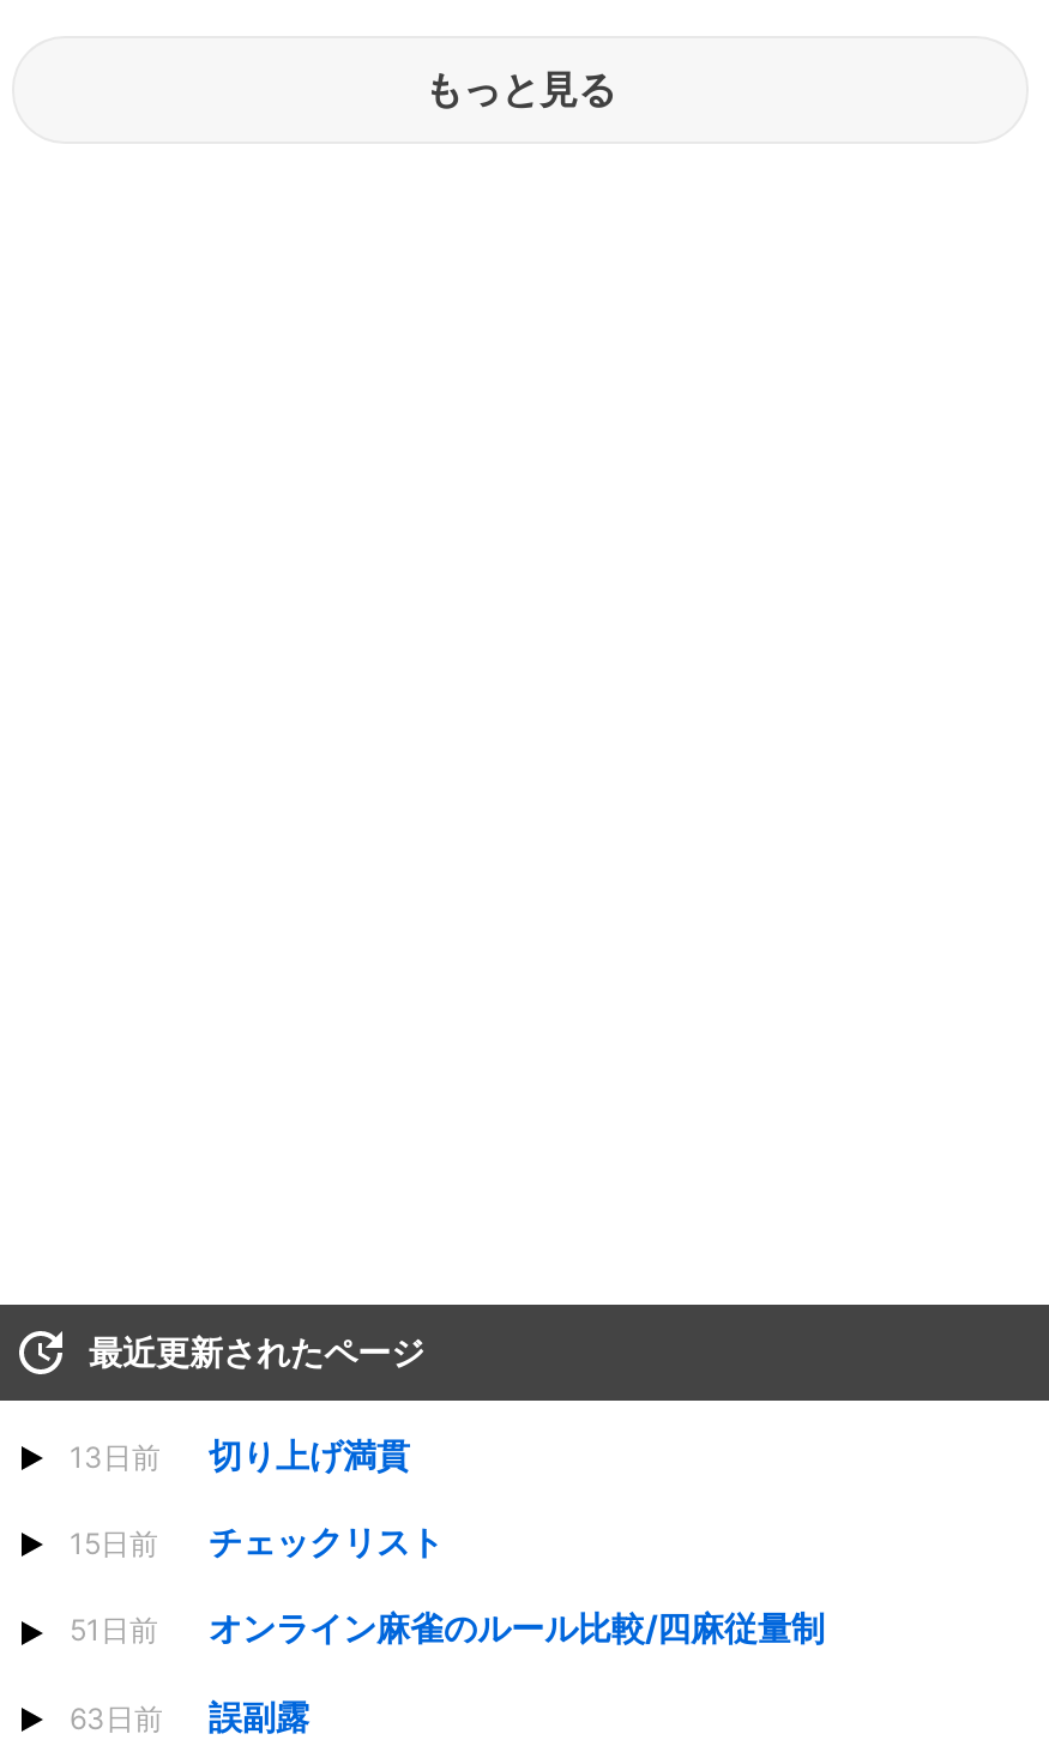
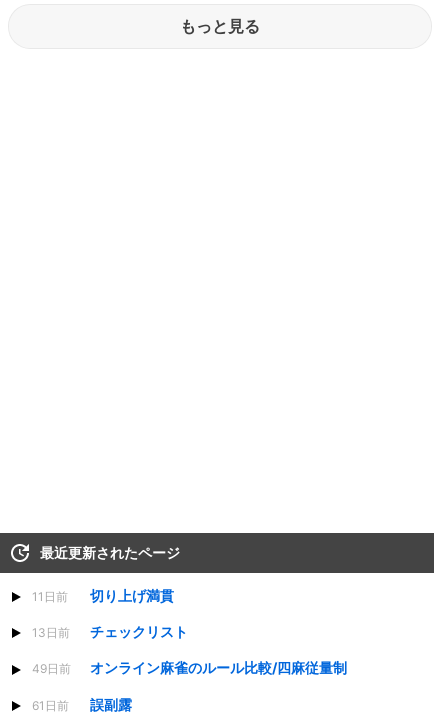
- 13日前 切り上げ満貫
+ 11日前 切り上げ満貫

- 15日前 チェックリスト
+ 13日前 チェックリスト

- 51日前 オンライン麻雀のルール比較/四麻従量制
+ 49日前 オンライン麻雀のルール比較/四麻従量制

- 63日前
+ 61日前
